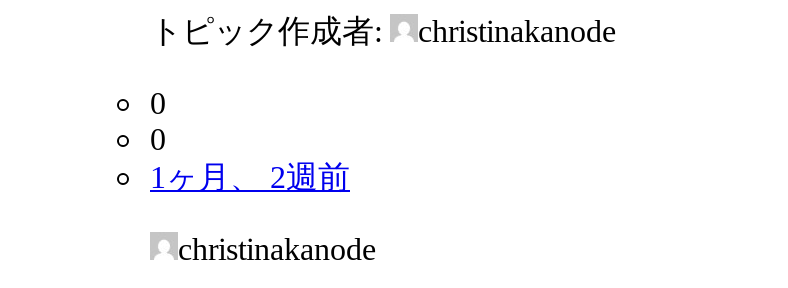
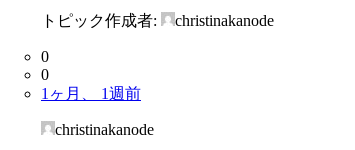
- 1ヶ月、 2週前
+ 1ヶ月、 1週前
